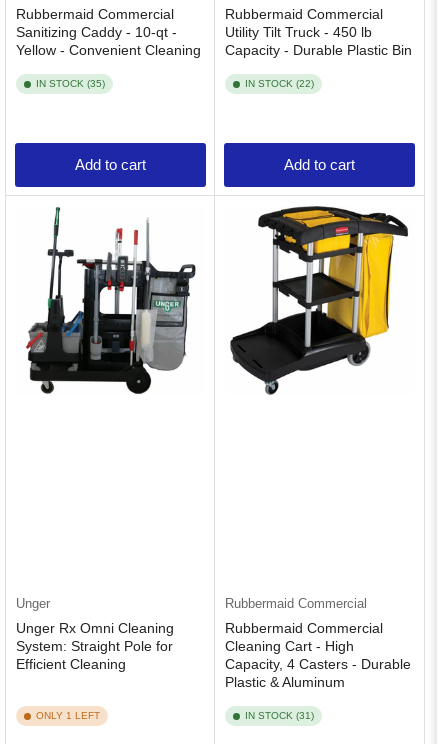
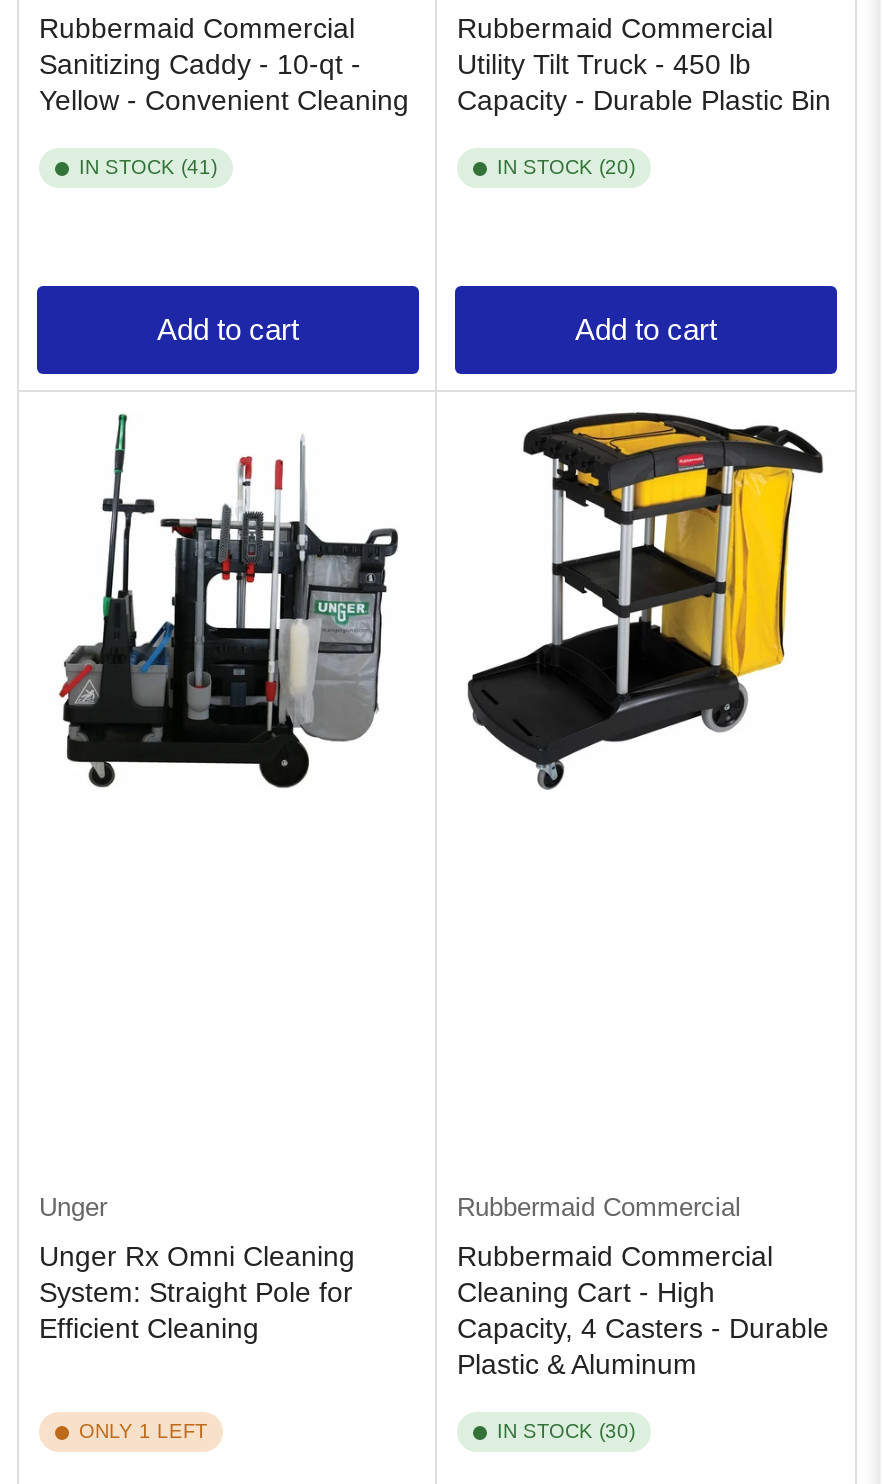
- IN STOCK (35)
+ IN STOCK (41)

- IN STOCK (22)
+ IN STOCK (20)

- IN STOCK (31)
+ IN STOCK (30)
